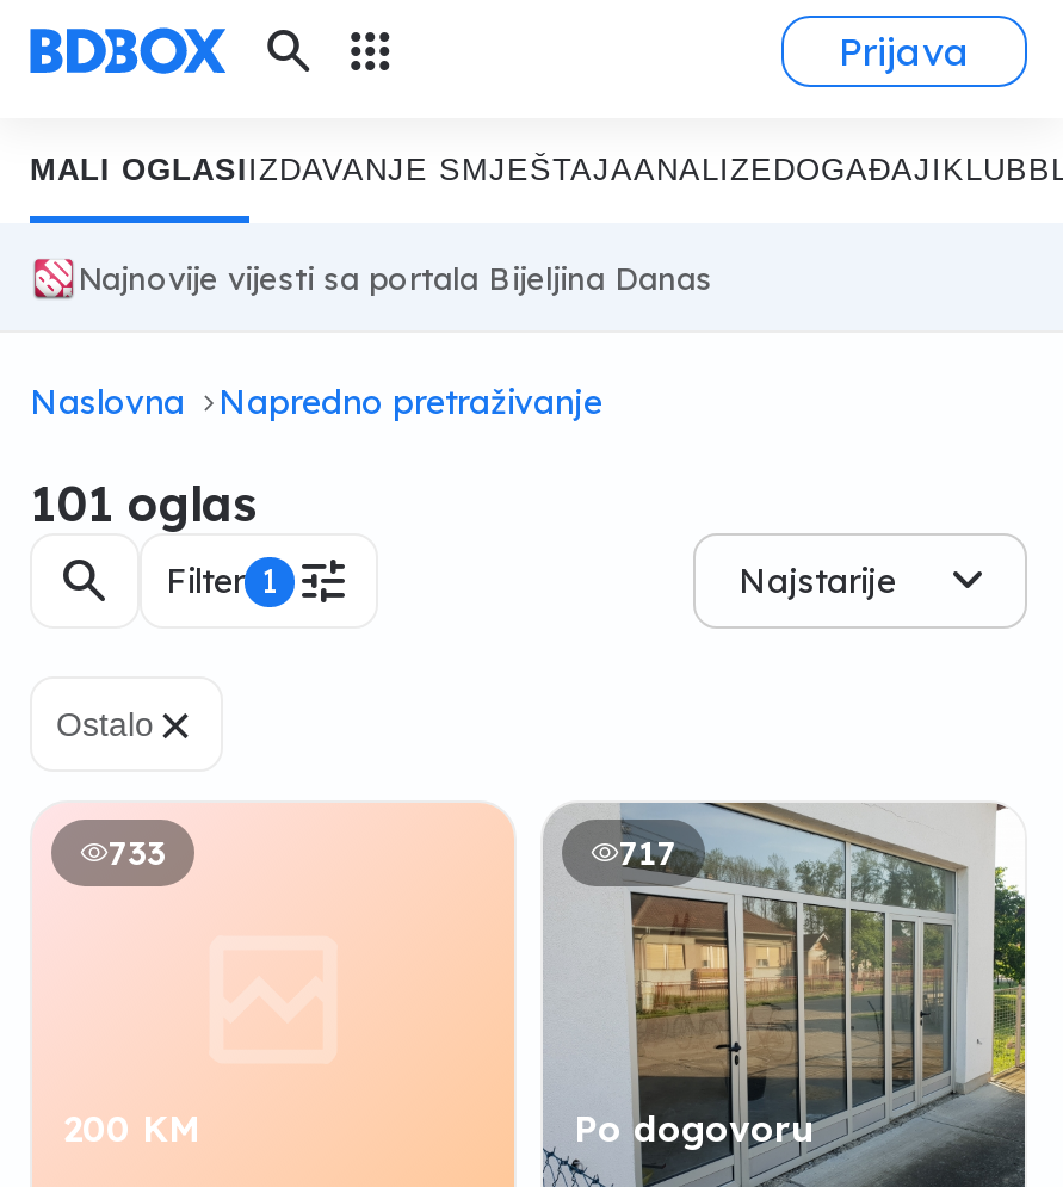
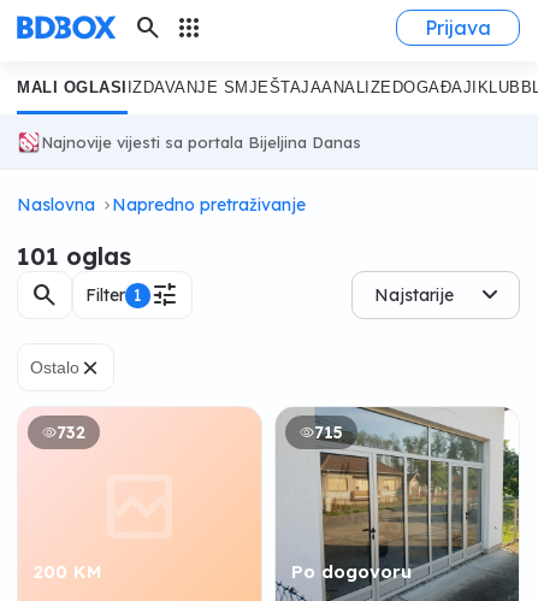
- 733
+ 732

- 717
+ 715
